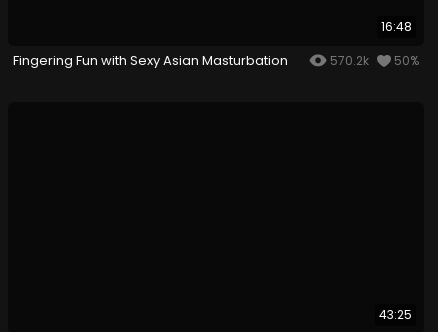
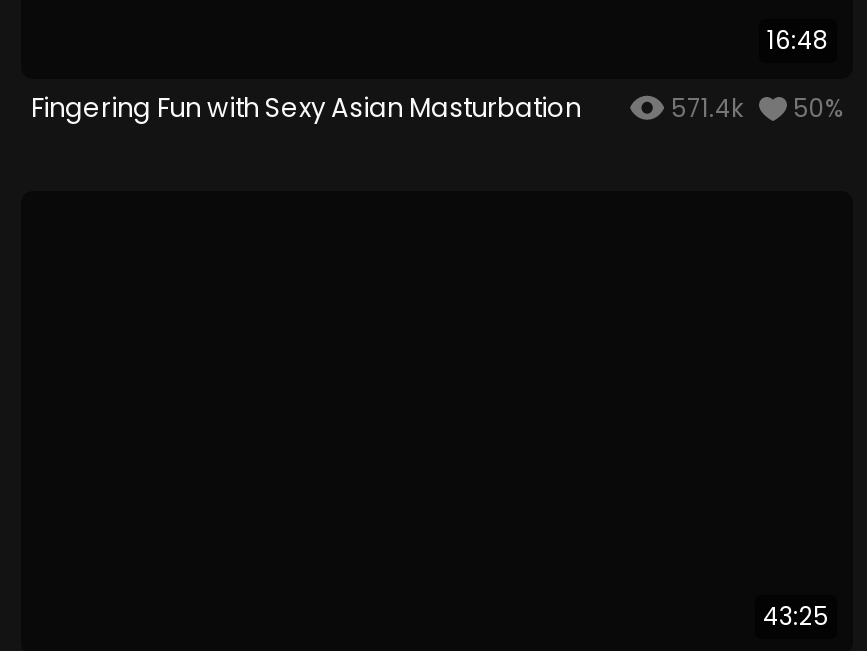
- 570.2k 50%
+ 571.4k 50%
